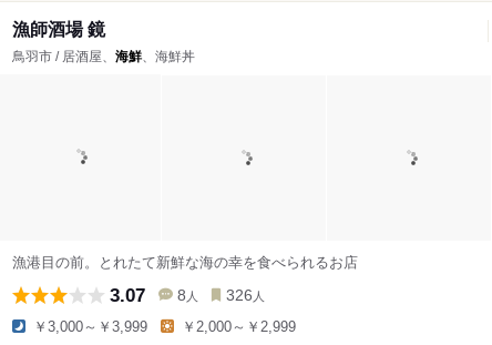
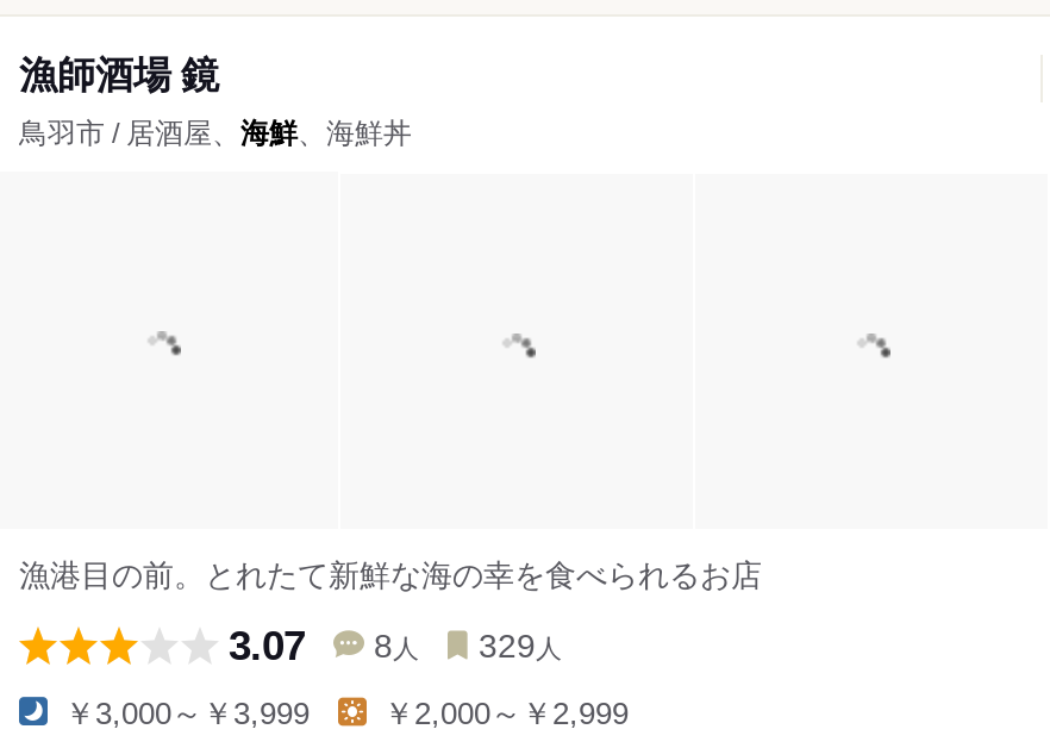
- 3.07 8人 326人
+ 3.07 8人 329人
